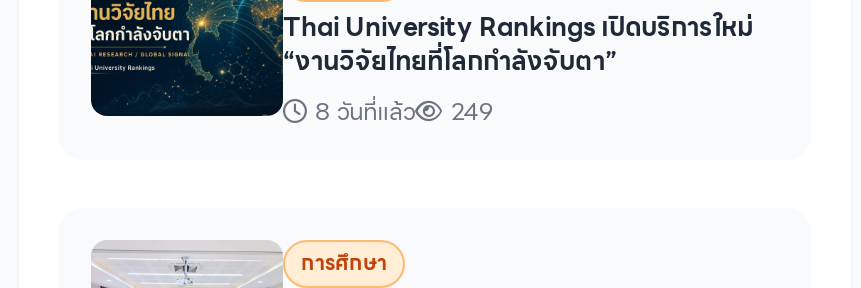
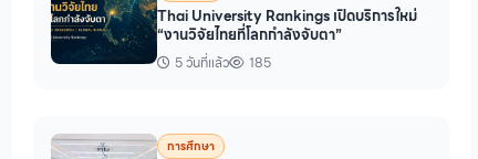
- 8 วันที่แล้ว
+ 5 วันที่แล้ว

- 249
+ 185
